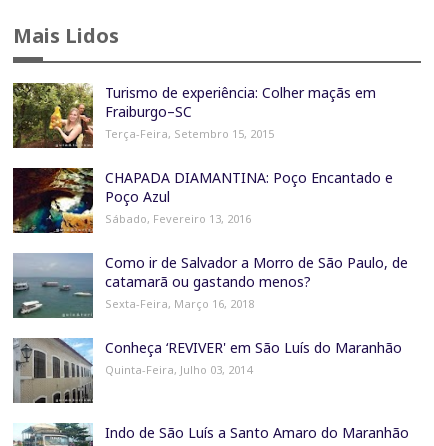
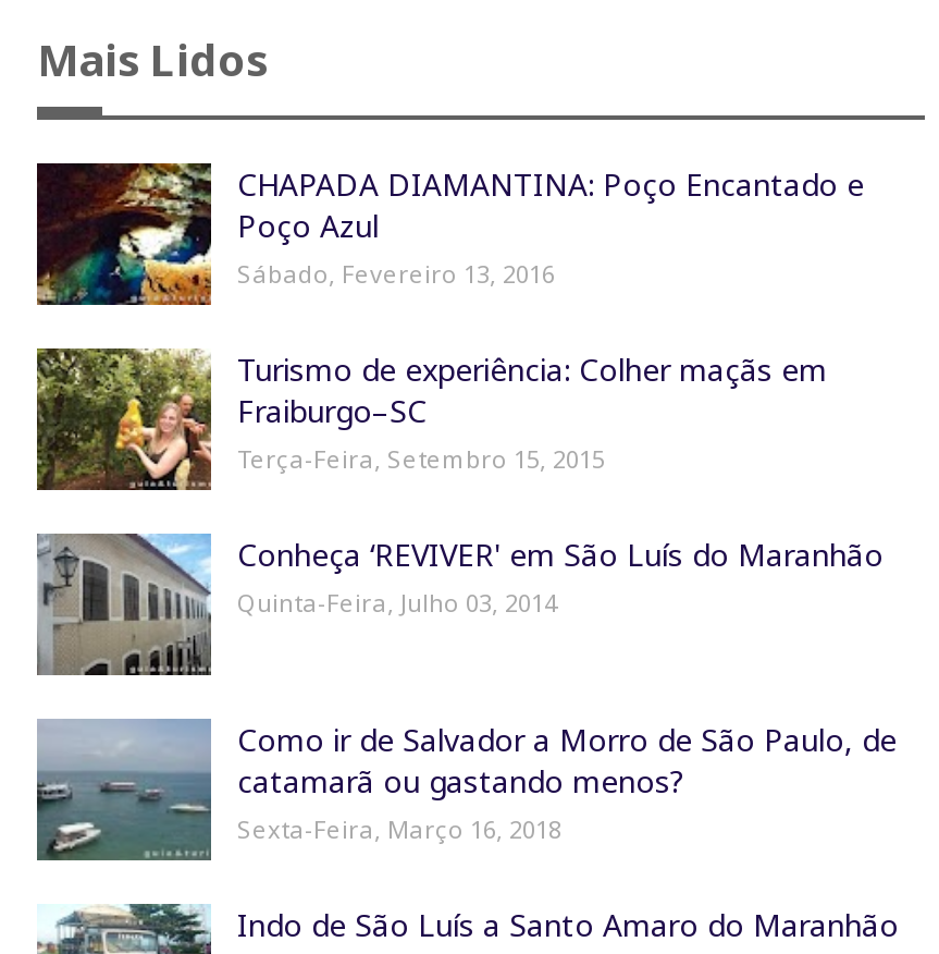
moved down: [image] | Turismo de experiência: Colher maçãs em | Fraiburgo–SC | Terça-Feira, Setembro 15, 2015

moved up: [image] | CHAPADA DIAMANTINA: Poço Encantado e | Poço Azul | Sábado, Fevereiro 13, 2016

moved down: [image] | Como ir de Salvador a Morro de São Paulo, de | catamarã ou gastando menos? | Sexta-Feira, Março 16, 2018

moved up: [image] | Conheça ‘REVIVER' em São Luís do Maranhão | Quinta-Feira, Julho 03, 2014
